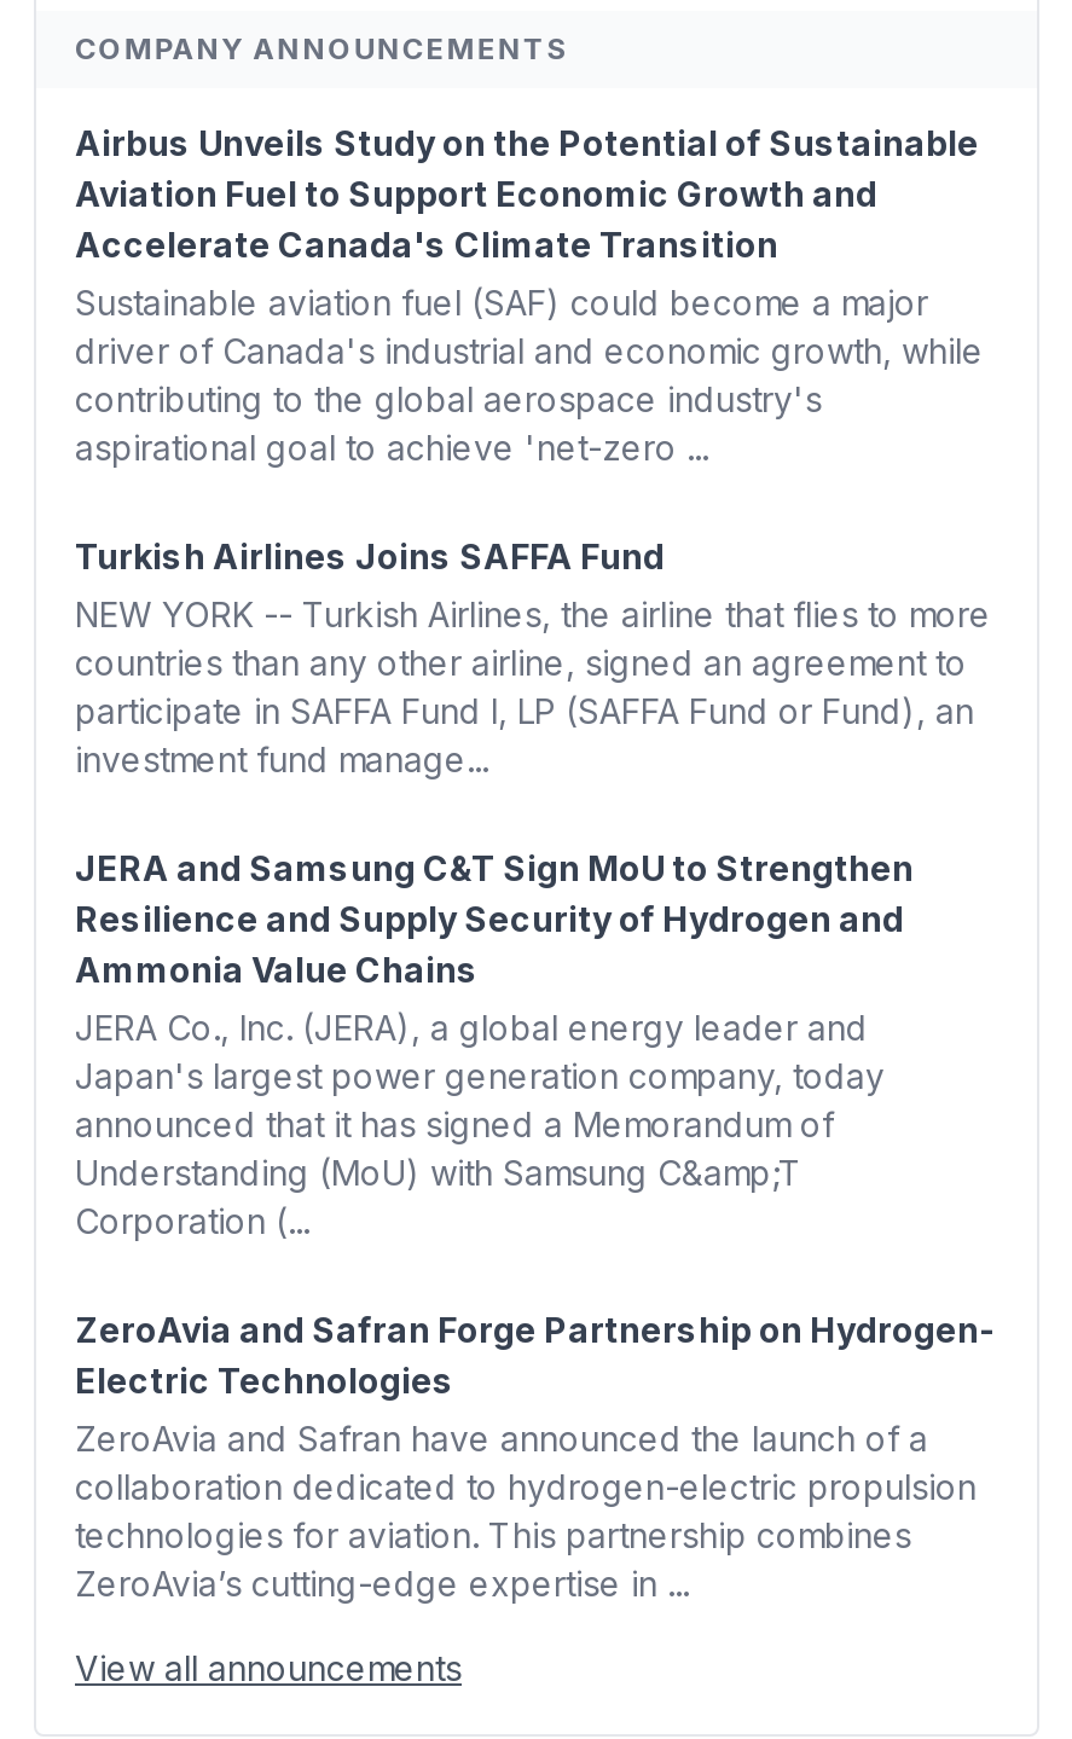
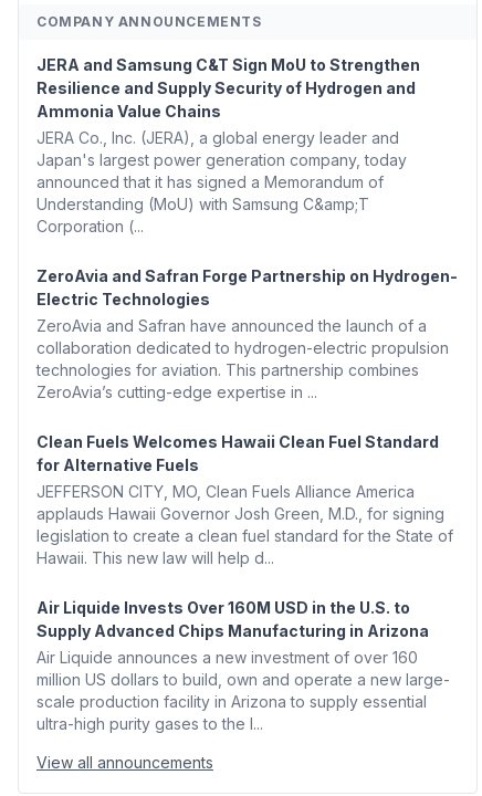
- Airbus Unveils Study on the Potential of Sustainable
- Aviation Fuel to Support Economic Growth and
- Accelerate Canada's Climate Transition
- Sustainable aviation fuel (SAF) could become a major
- driver of Canada's industrial and economic growth, while
- contributing to the global aerospace industry's
- aspirational goal to achieve 'net-zero ...
- Turkish Airlines Joins SAFFA Fund
- NEW YORK -- Turkish Airlines, the airline that flies to more
- countries than any other airline, signed an agreement to
- participate in SAFFA Fund I, LP (SAFFA Fund or Fund), an
- investment fund manage...

moved up: JERA and Samsung C&T Sign MoU to Strengthen | Resilience and Supply Security of Hydrogen and | Ammonia Value Chains | ... | technologies for aviation. This partnership combines | ZeroAvia’s cutting-edge expertise in ...

+ Clean Fuels Welcomes Hawaii Clean Fuel Standard
+ for Alternative Fuels
+ JEFFERSON CITY, MO, Clean Fuels Alliance America
+ applauds Hawaii Governor Josh Green, M.D., for signing
+ legislation to create a clean fuel standard for the State of
+ Hawaii. This new law will help d...
+ Air Liquide Invests Over 160M USD in the U.S. to
+ Supply Advanced Chips Manufacturing in Arizona
+ Air Liquide announces a new investment of over 160
+ million US dollars to build, own and operate a new large-
+ scale production facility in Arizona to supply essential
+ ultra-high purity gases to the l...
